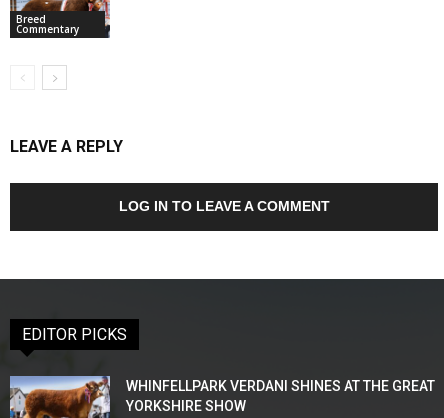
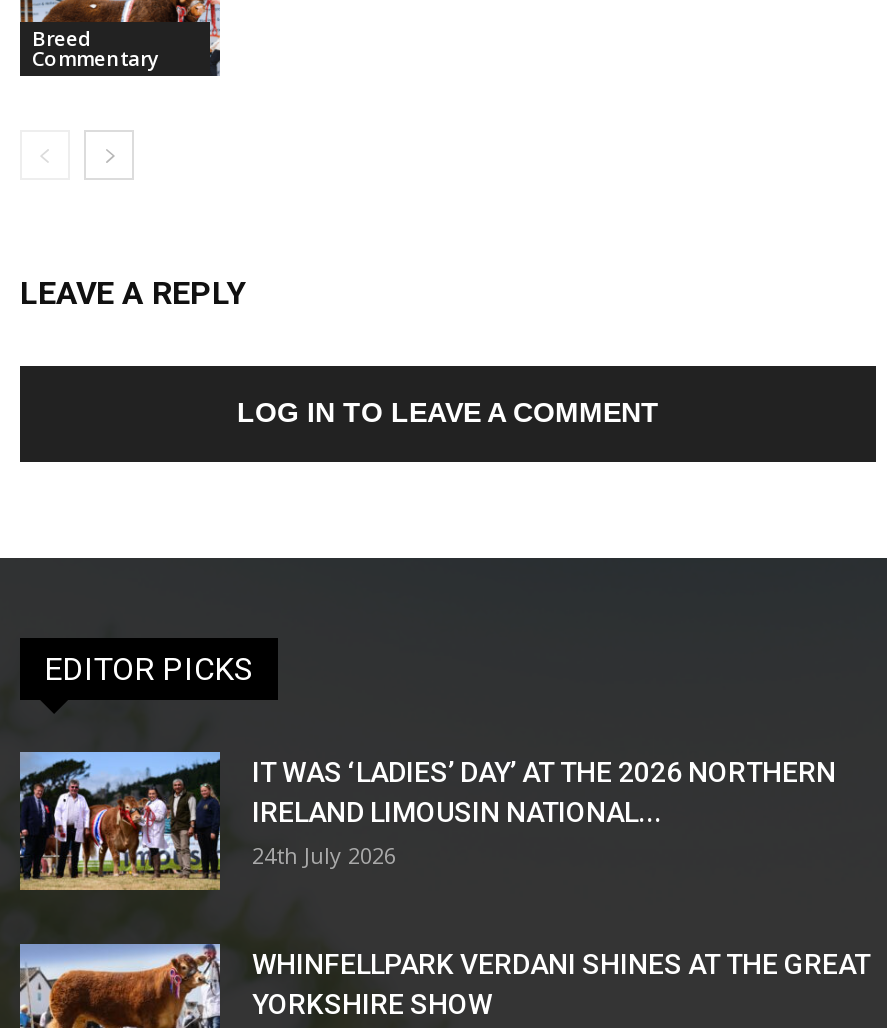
+ [image]
+ IT WAS ‘LADIES’ DAY’ AT THE 2026 NORTHERN
+ IRELAND LIMOUSIN NATIONAL...
+ 24th July 2026
